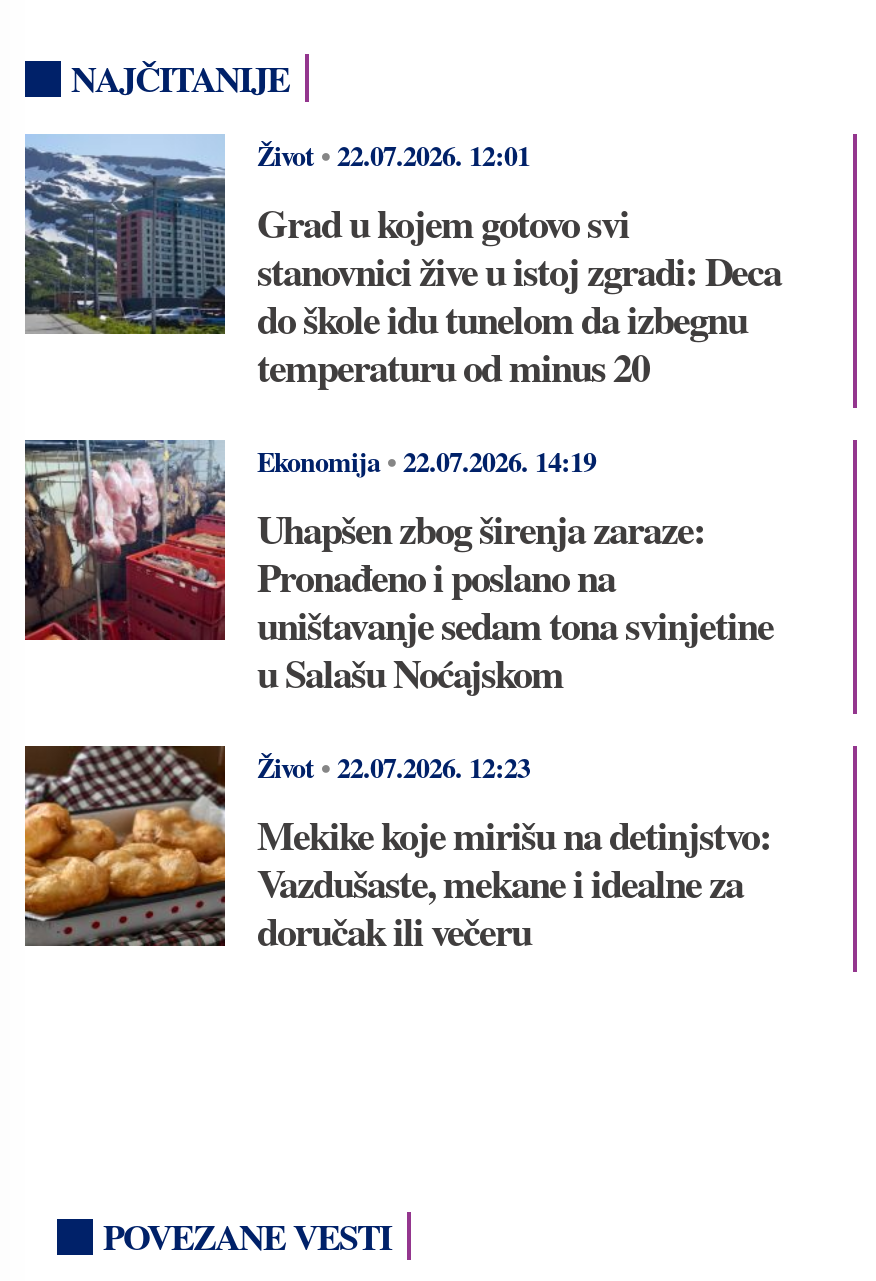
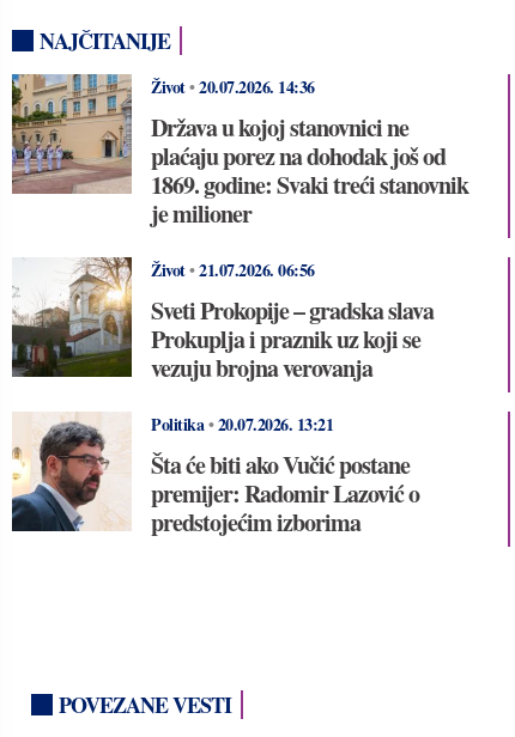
- [image]
- Život •22.07.2026. 12:01
- Grad u kojem gotovo svi
- stanovnici žive u istoj zgradi: Deca
- do škole idu tunelom da izbegnu
- temperaturu od minus 20
+ [image]
+ Život •20.07.2026. 14:36
+ Država u kojoj stanovnici ne
+ plaćaju porez na dohodak još od
+ 1869. godine: Svaki treći stanovnik
+ je milioner

- [image]
- Ekonomija •22.07.2026. 14:19
- Uhapšen zbog širenja zaraze:
- Pronađeno i poslano na
- uništavanje sedam tona svinjetine
- u Salašu Noćajskom
+ [image]
+ Život • 21.07.2026. 06:56
+ Sveti Prokopije – gradska slava
+ Prokuplja i praznik uz koji se
+ vezuju brojna verovanja

- [image]
- Život •22.07.2026. 12:23
- Mekike koje mirišu na detinjstvo:
- Vazdušaste, mekane i idealne za
- doručak ili večeru
+ [image]
+ Politika •20.07.2026. 13:21
+ Šta će biti ako Vučić postane
+ premijer: Radomir Lazović o
+ predstojećim izborima
